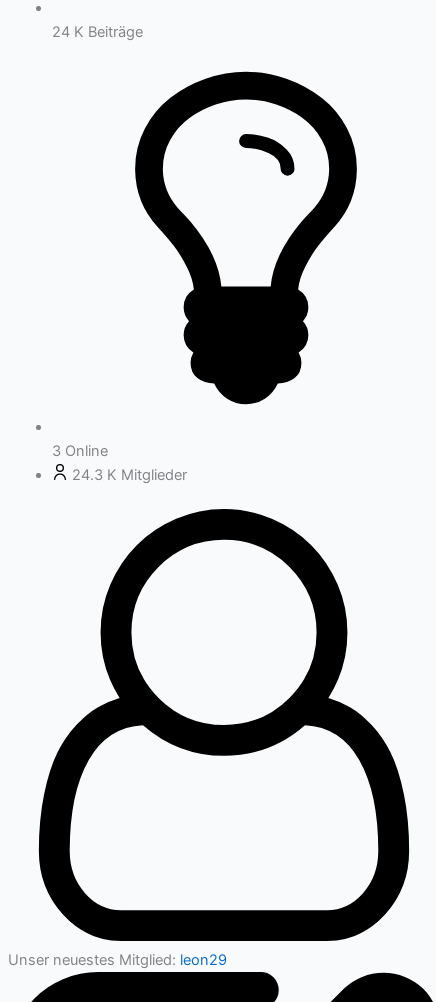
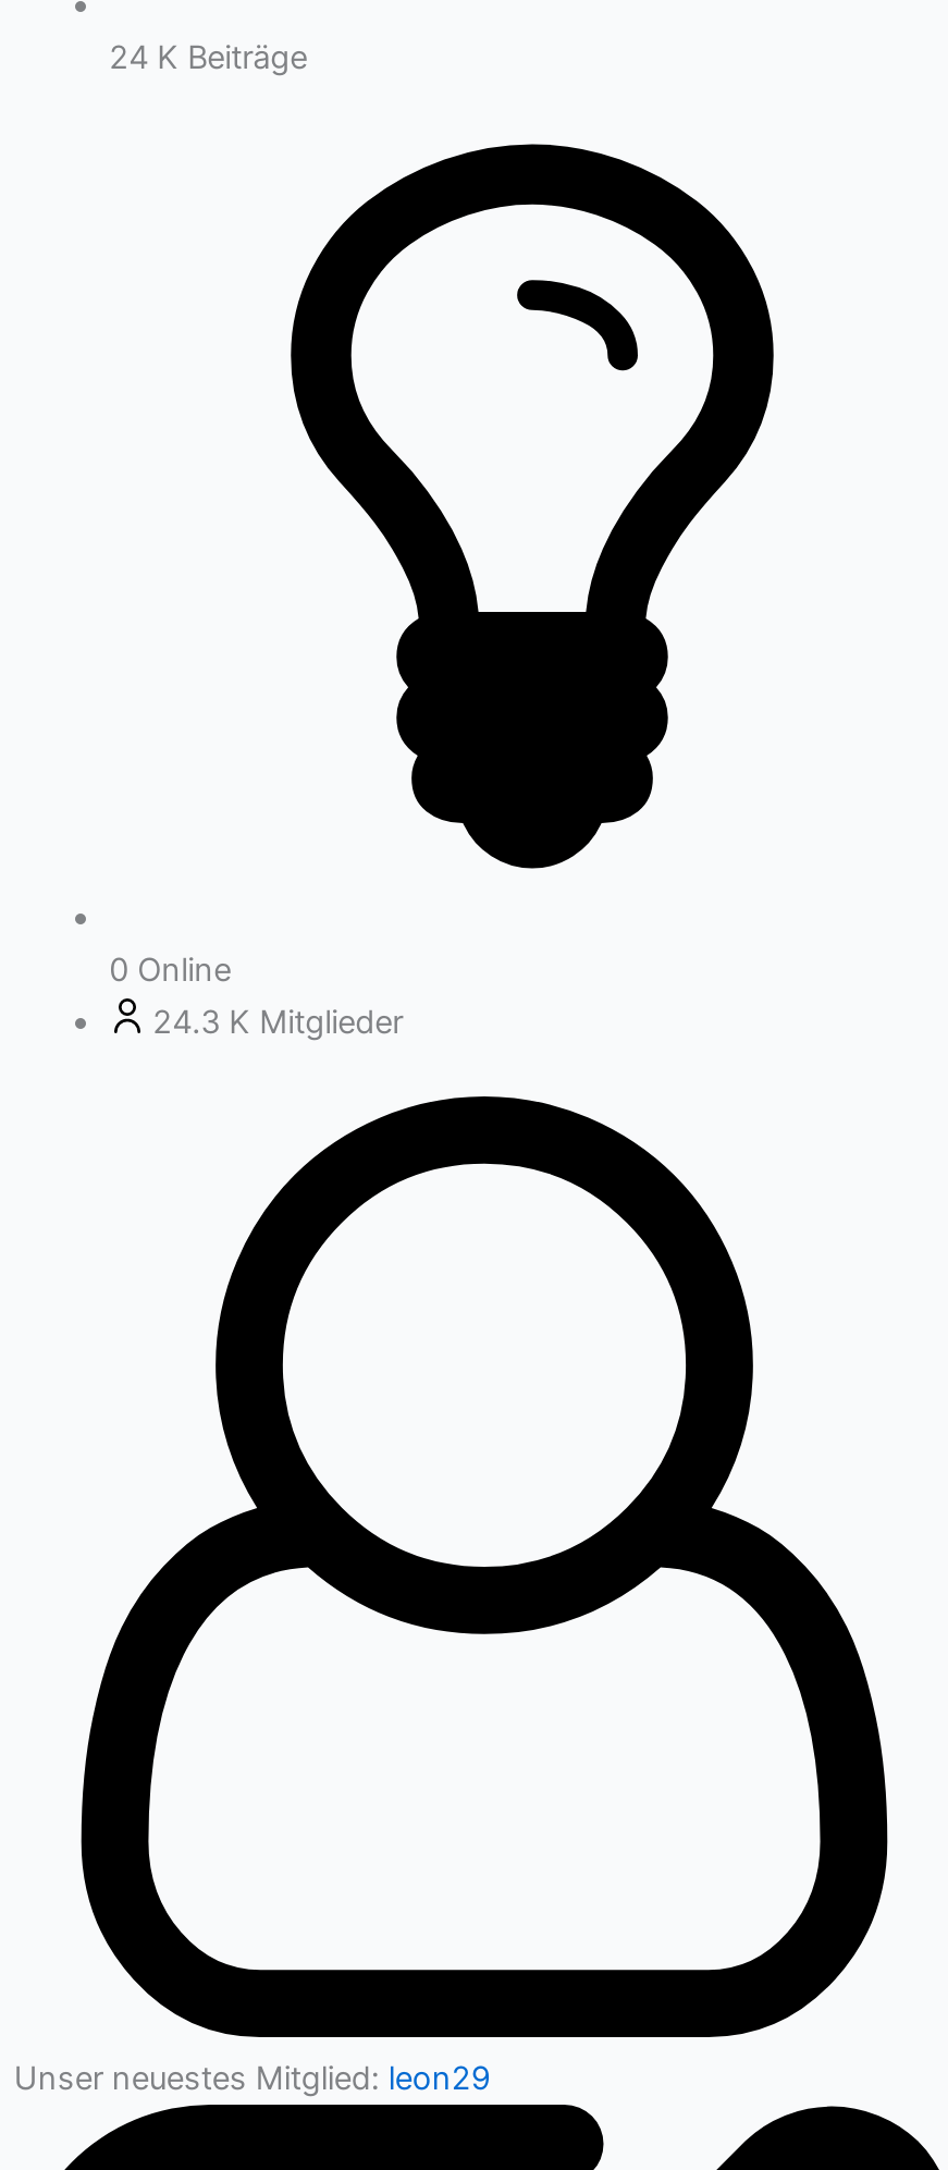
- 3 Online
+ 0 Online
